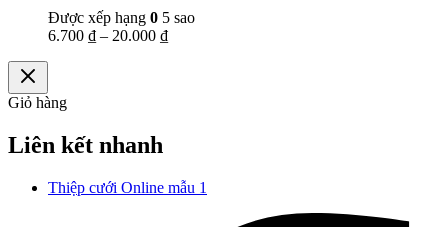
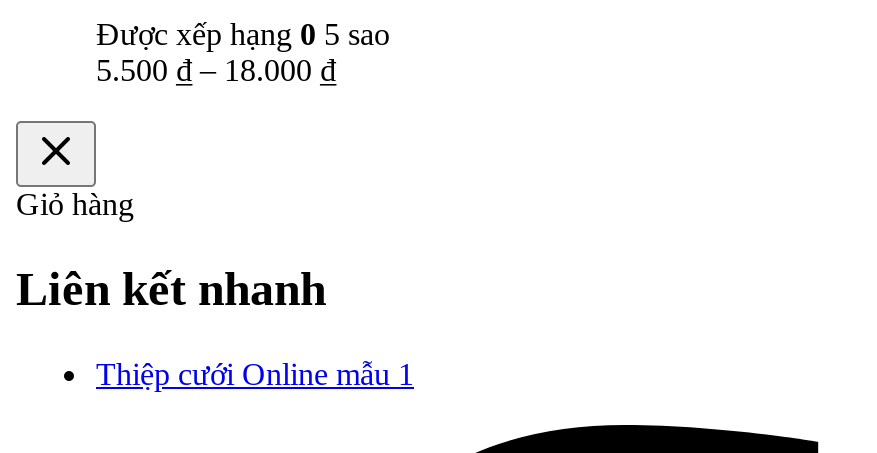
- 6.700 ₫ – 20.000 ₫
+ 5.500 ₫ – 18.000 ₫
